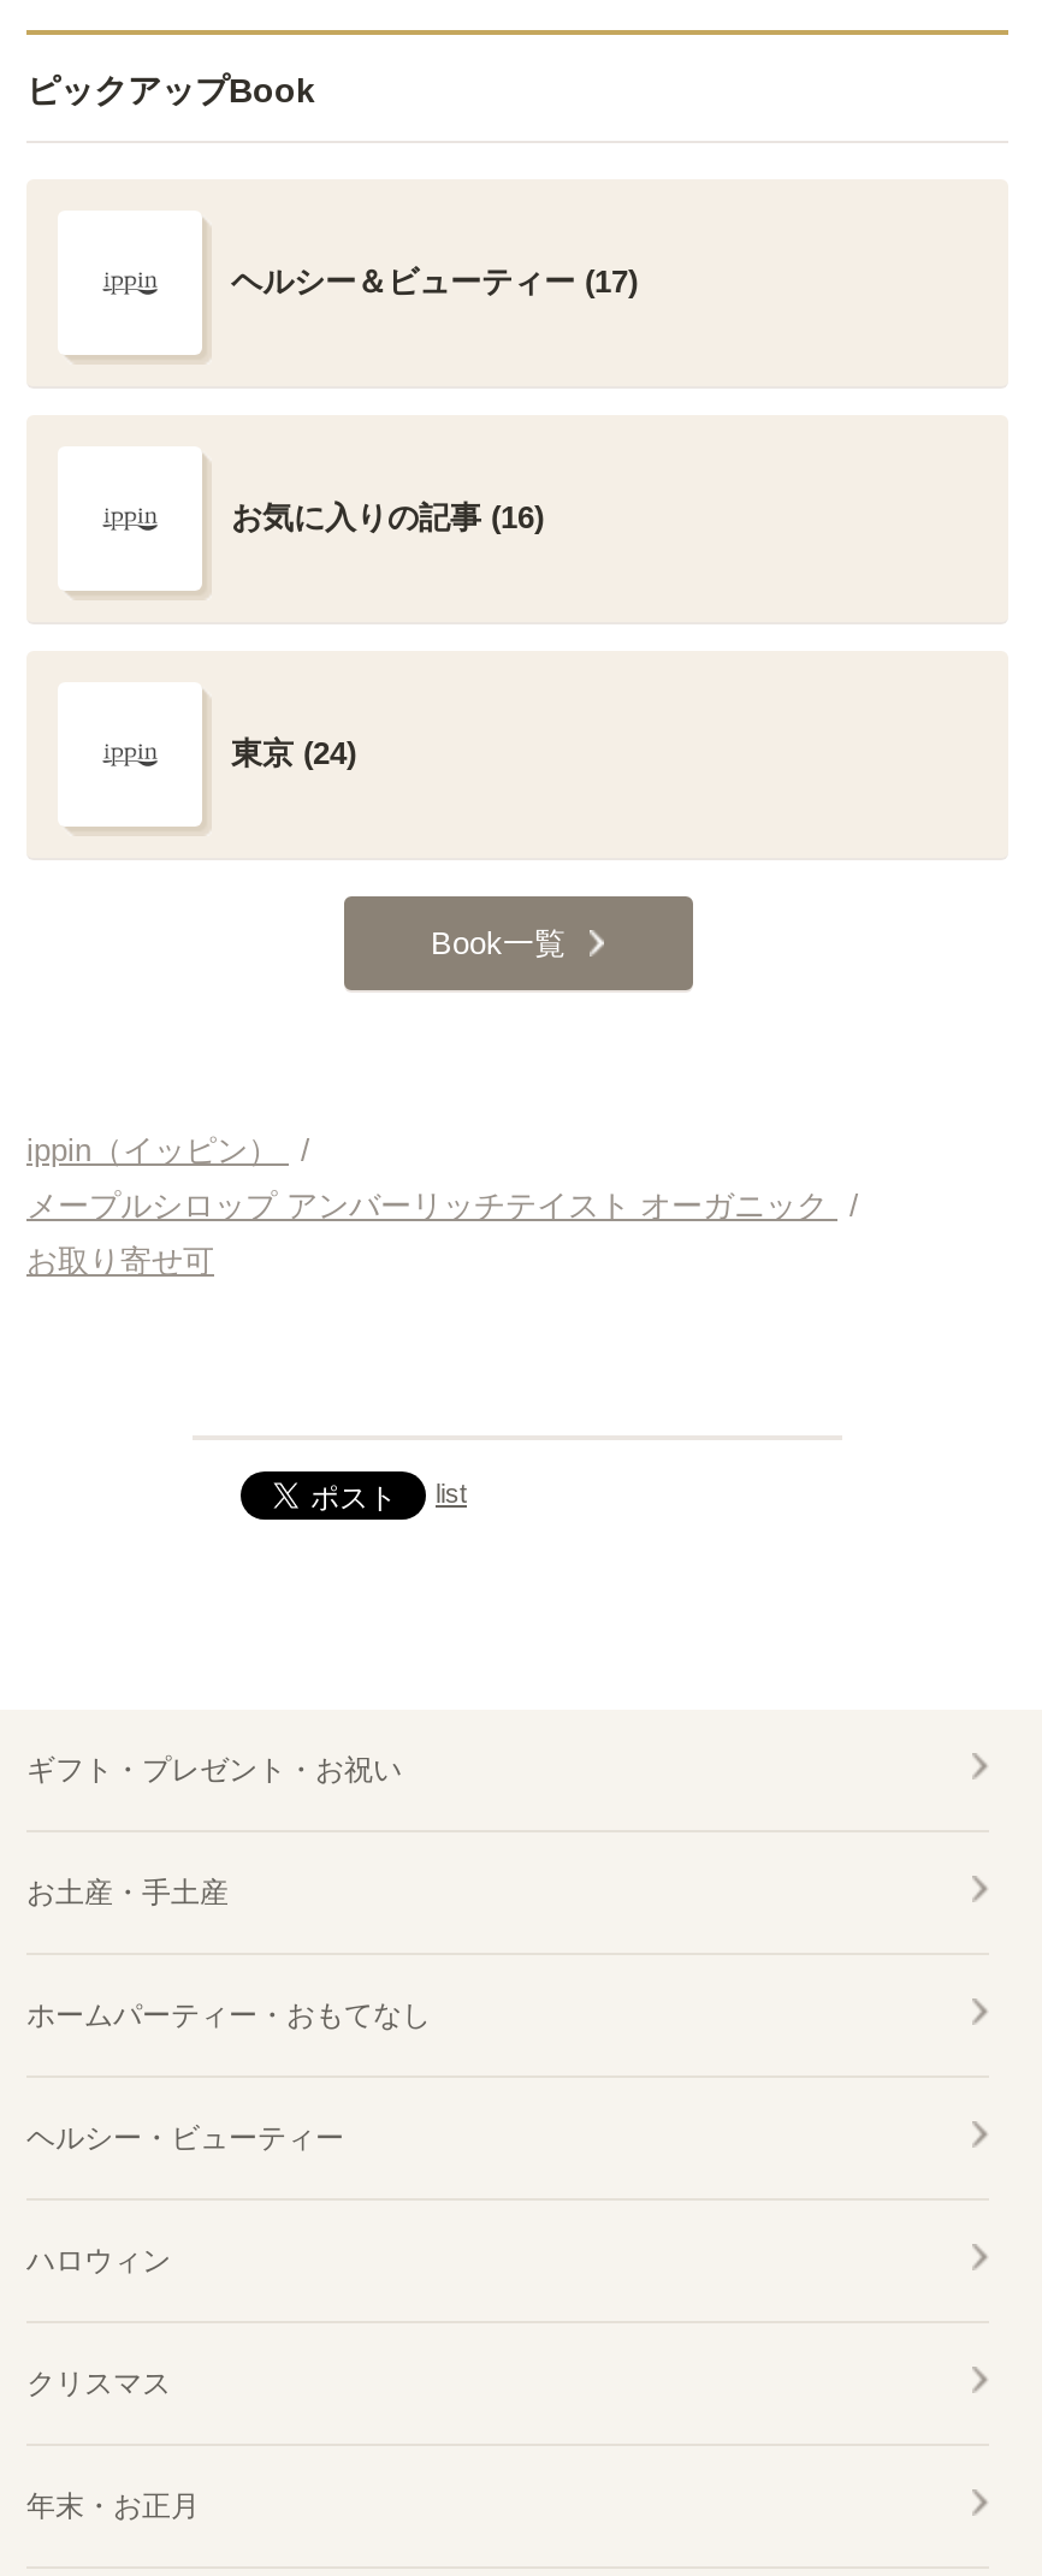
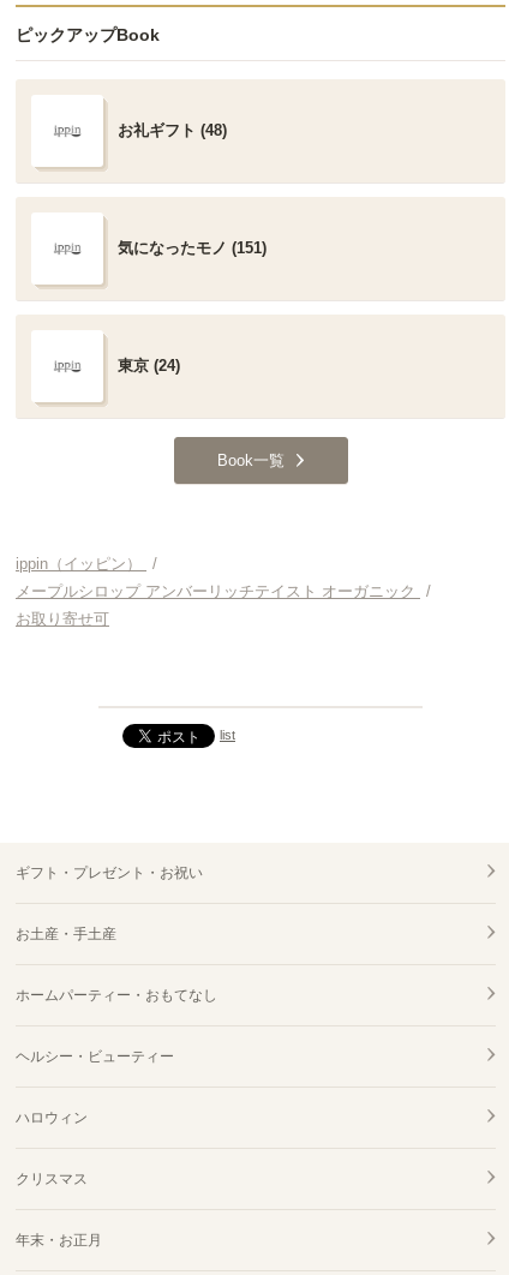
- ヘルシー＆ビューティー (17)
+ お礼ギフト (48)

- お気に入りの記事 (16)
+ 気になったモノ (151)
